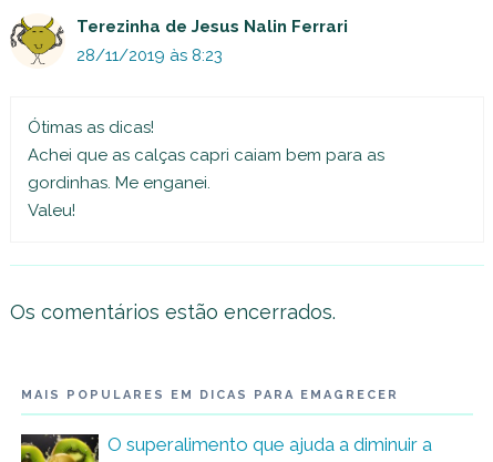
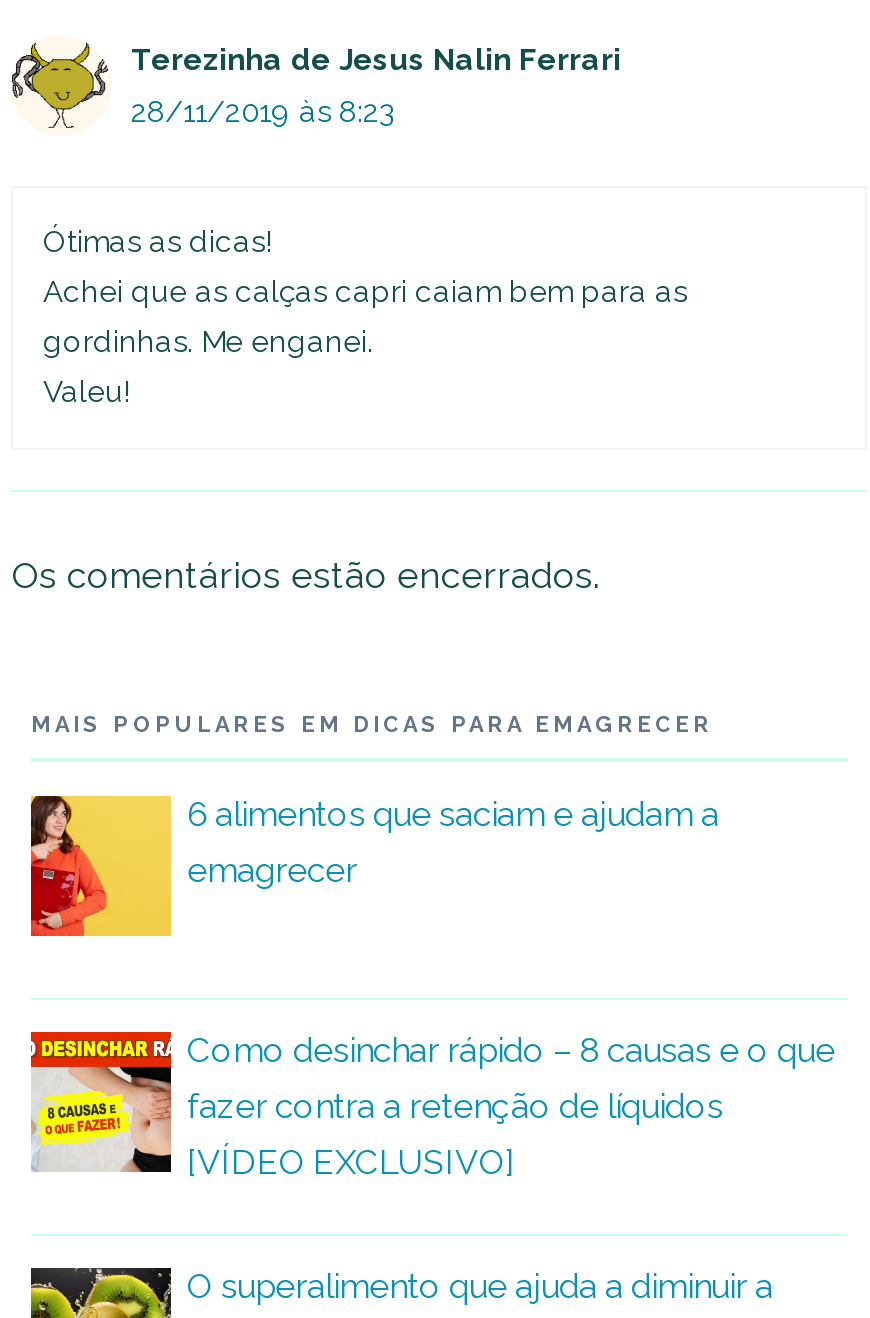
+ [image]
+ 6 alimentos que saciam e ajudam a
+ emagrecer

+ [image]
+ Como desinchar rápido – 8 causas e o que
+ fazer contra a retenção de líquidos
+ [VÍDEO EXCLUSIVO]
